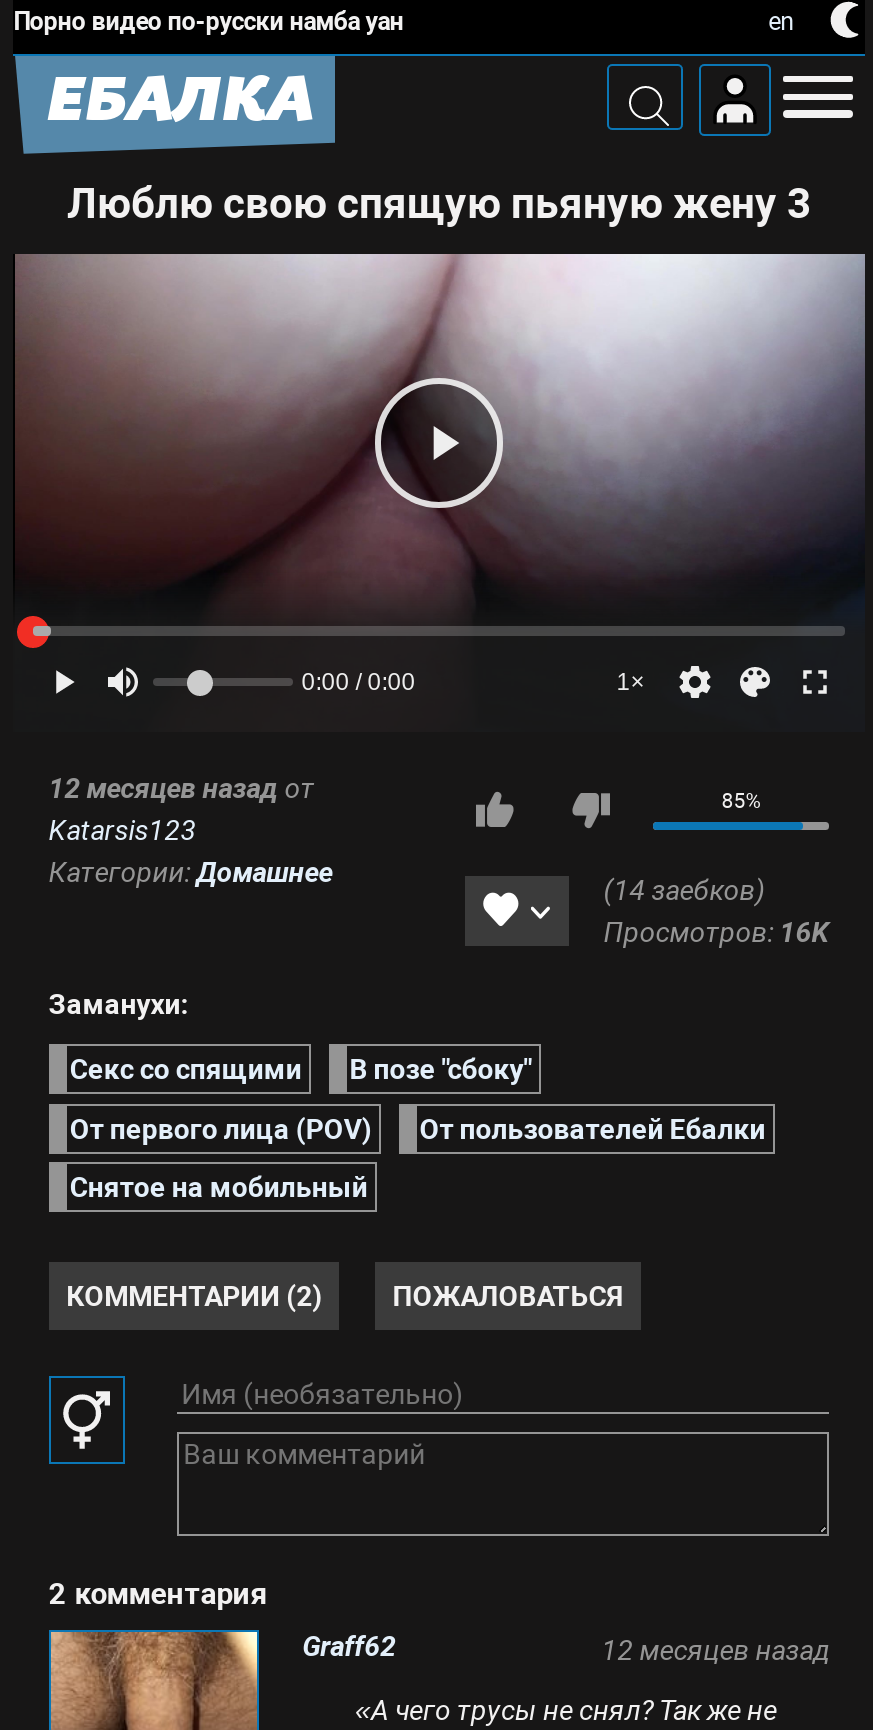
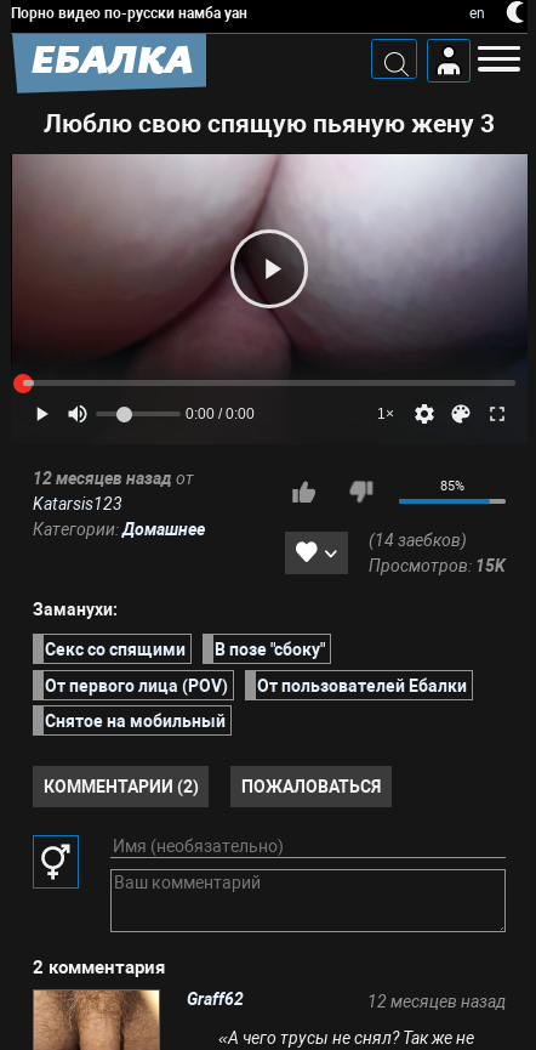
- Просмотров: 16K
+ Просмотров: 15K
